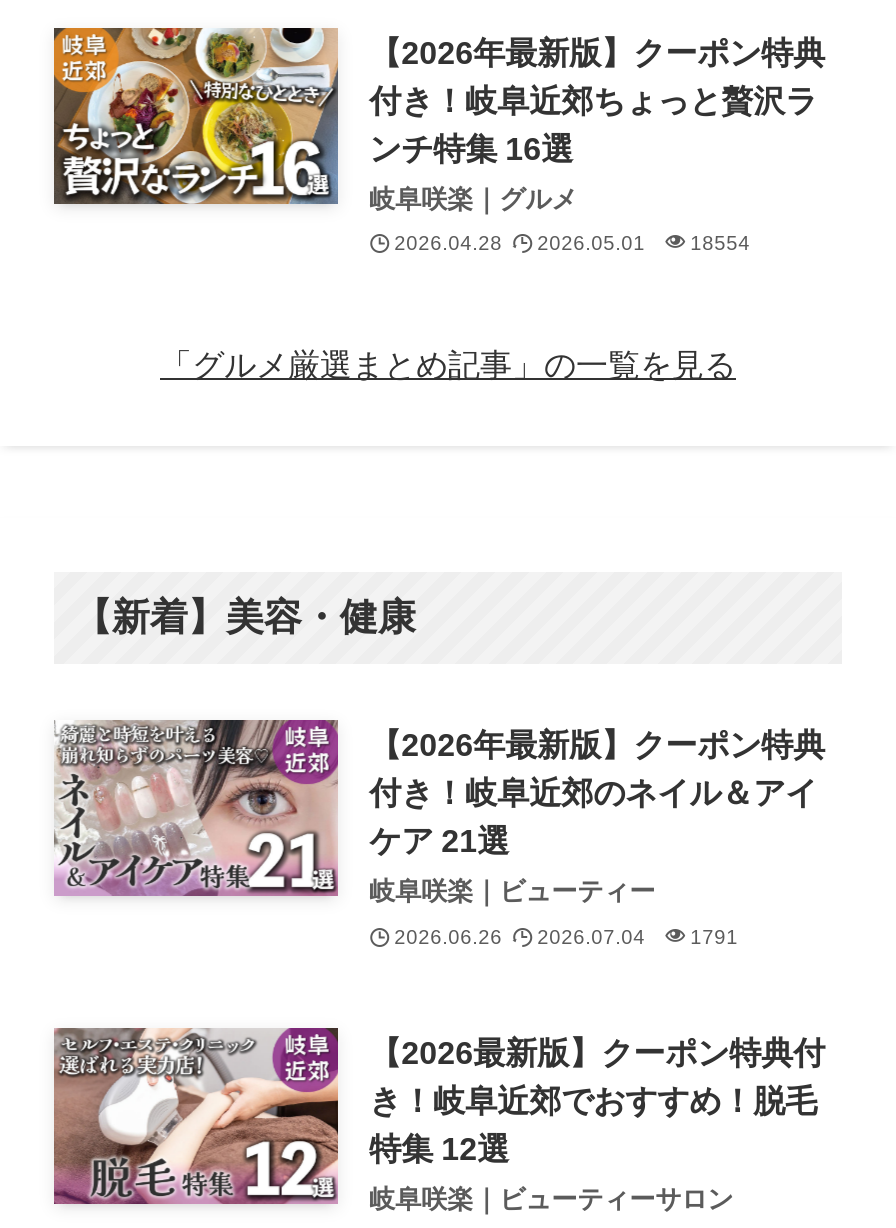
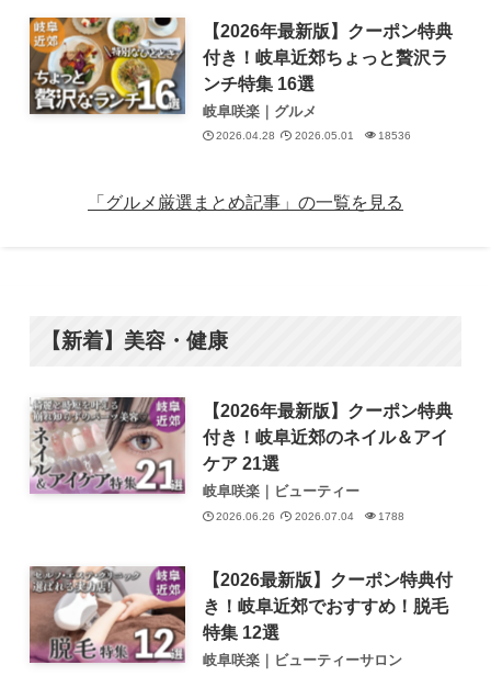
- 18554
+ 18536

- 1791
+ 1788
